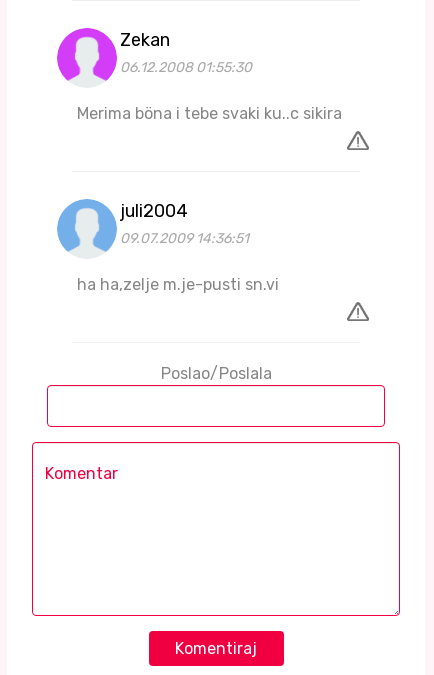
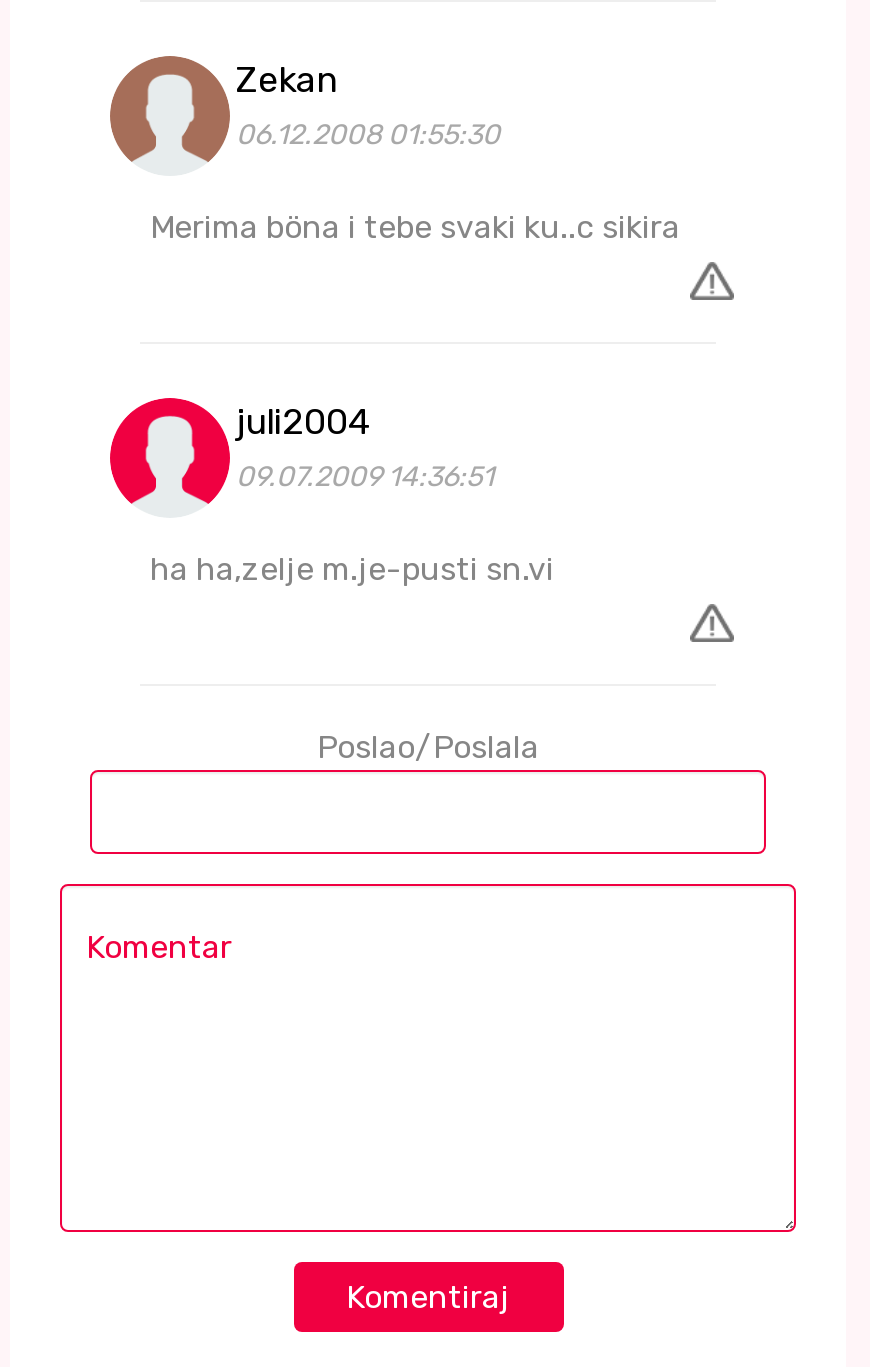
- [image]
+ [image]

- [image]
+ [image]
